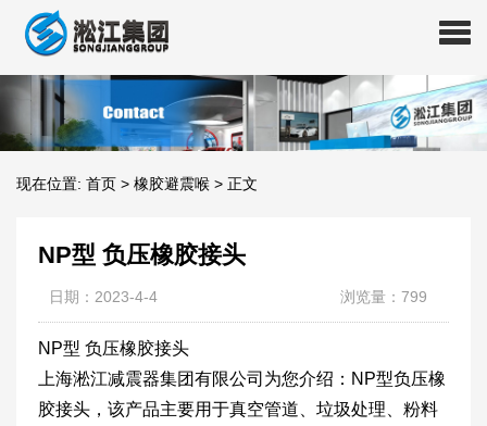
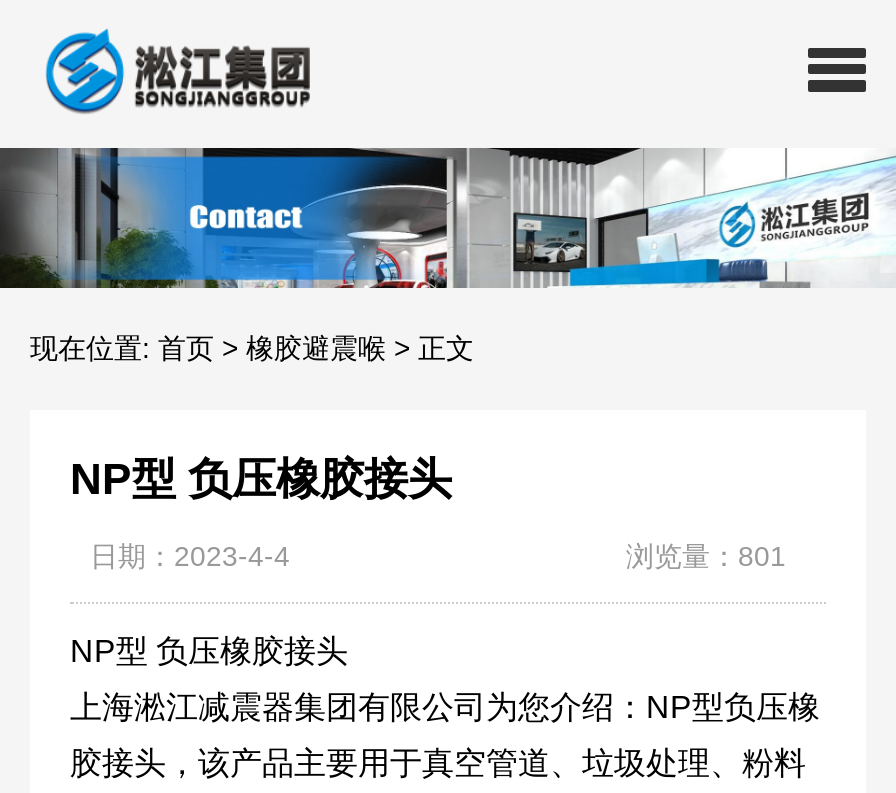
- 浏览量：799
+ 浏览量：801
